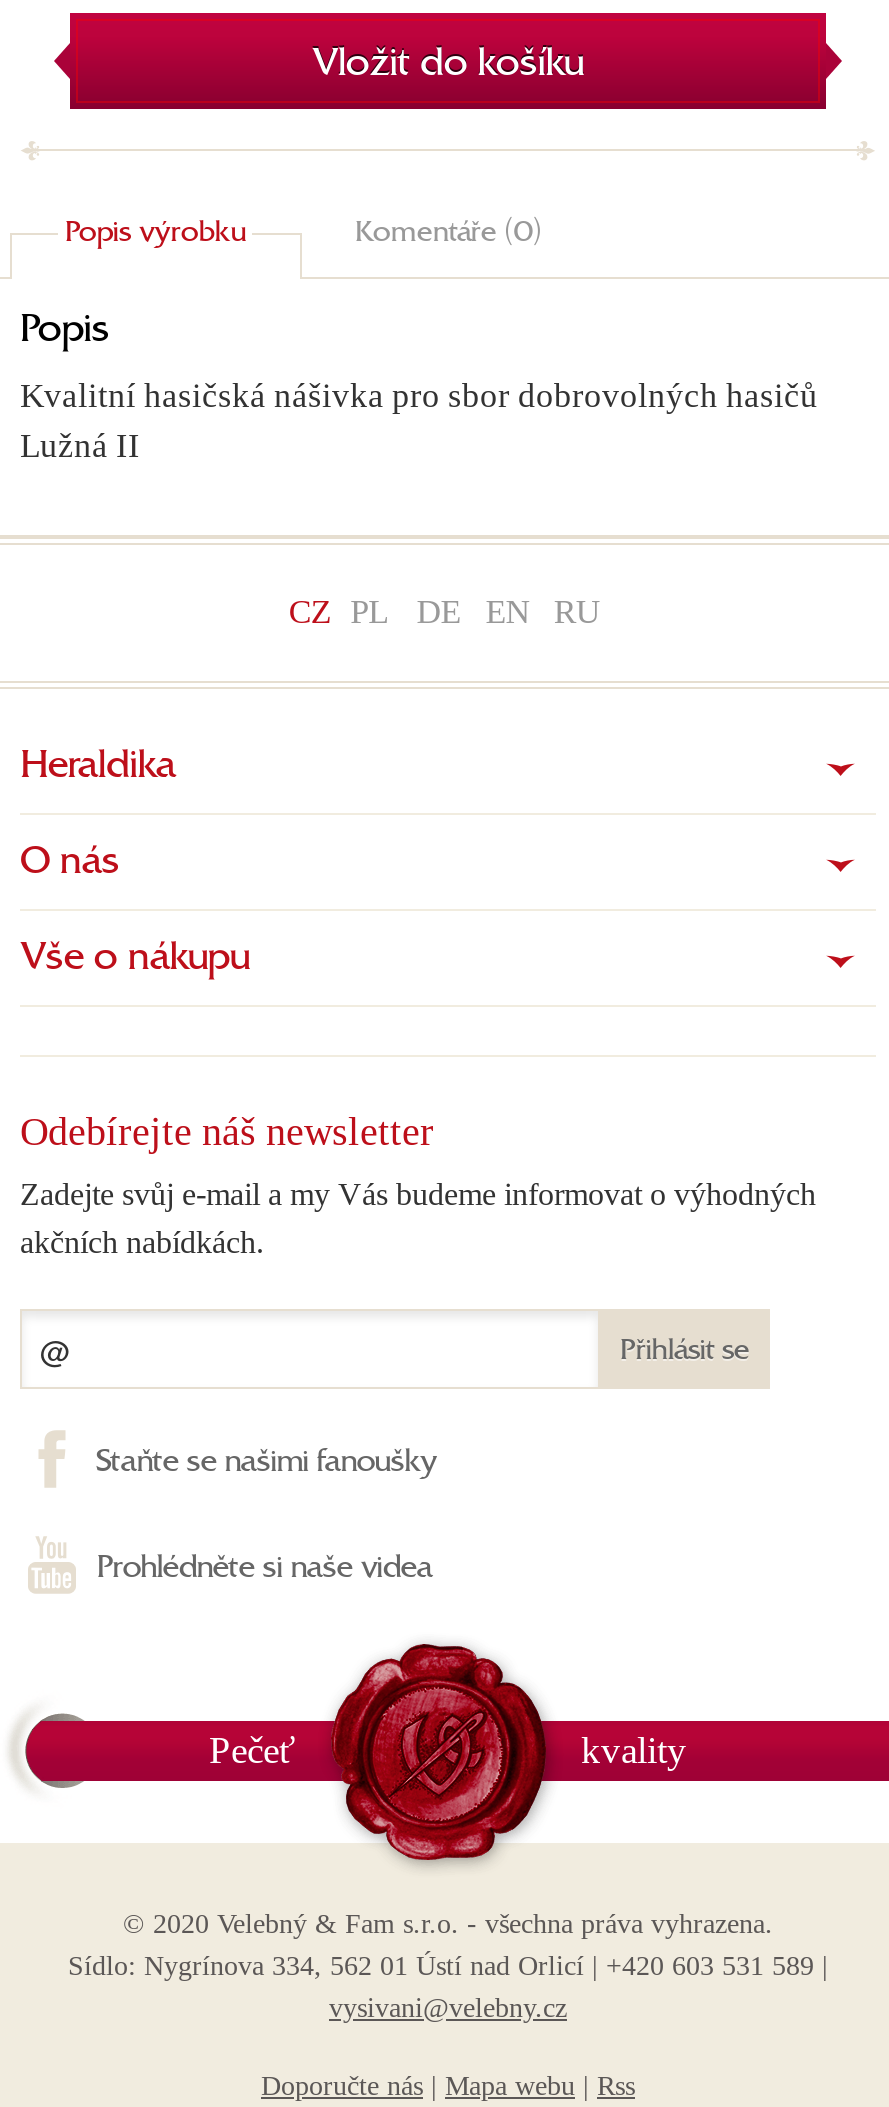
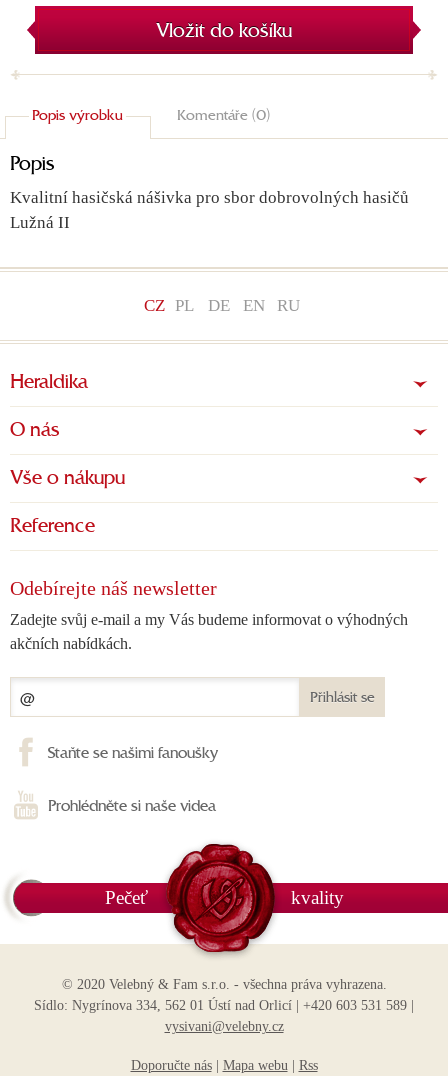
+ Reference
